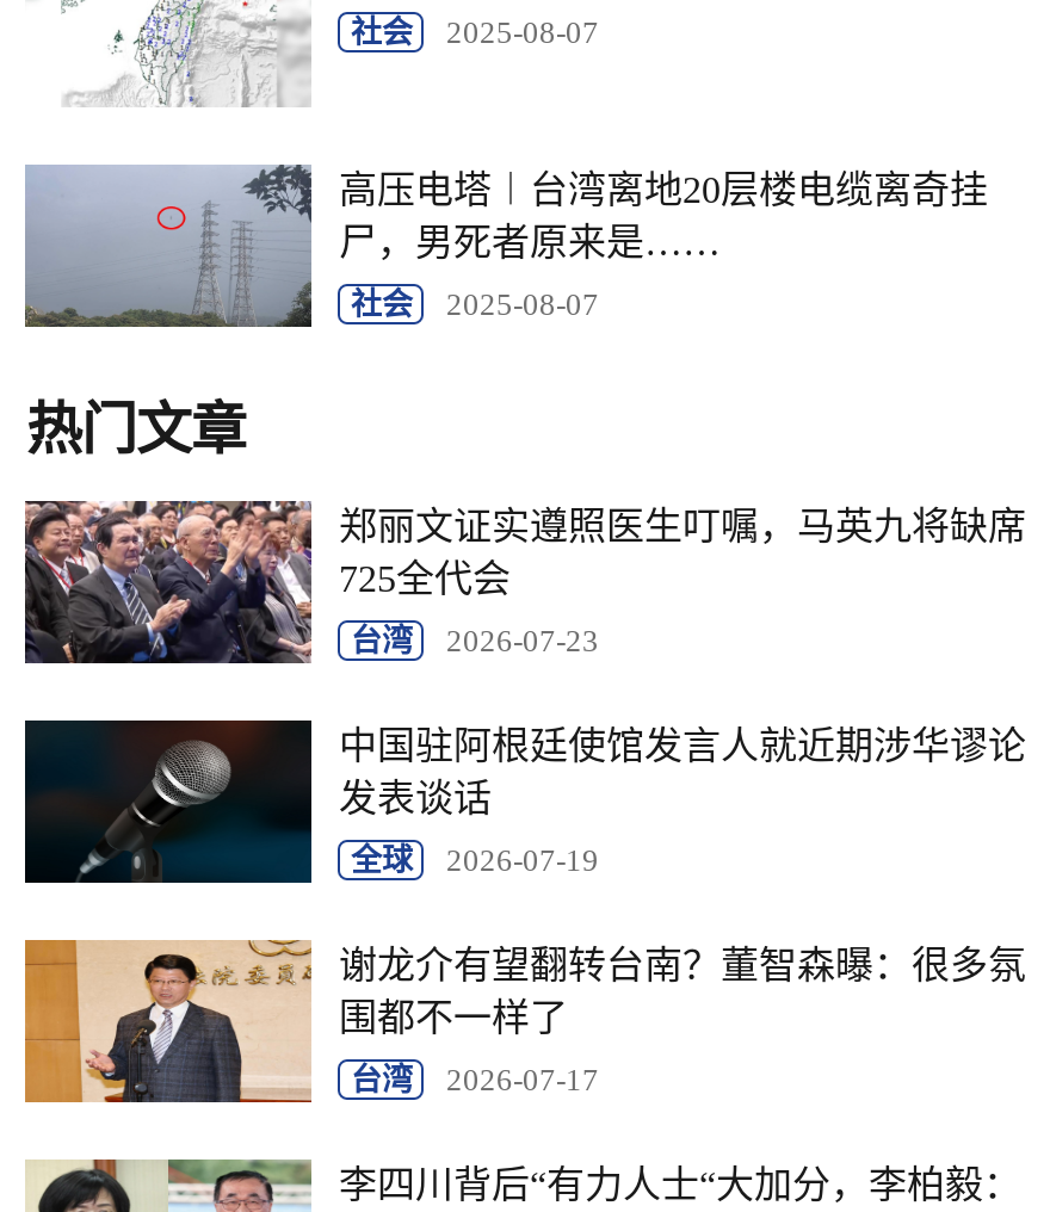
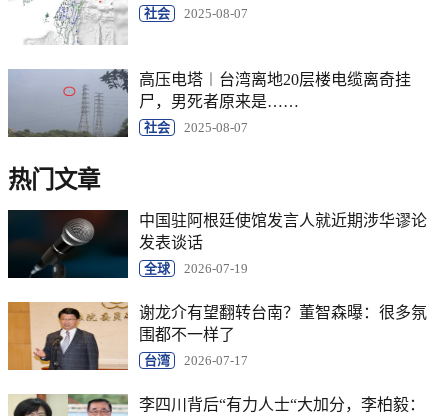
- [image]
- 郑丽文证实遵照医生叮嘱，马英九将缺席
- 725全代会
- 台湾
- 2026-07-23
